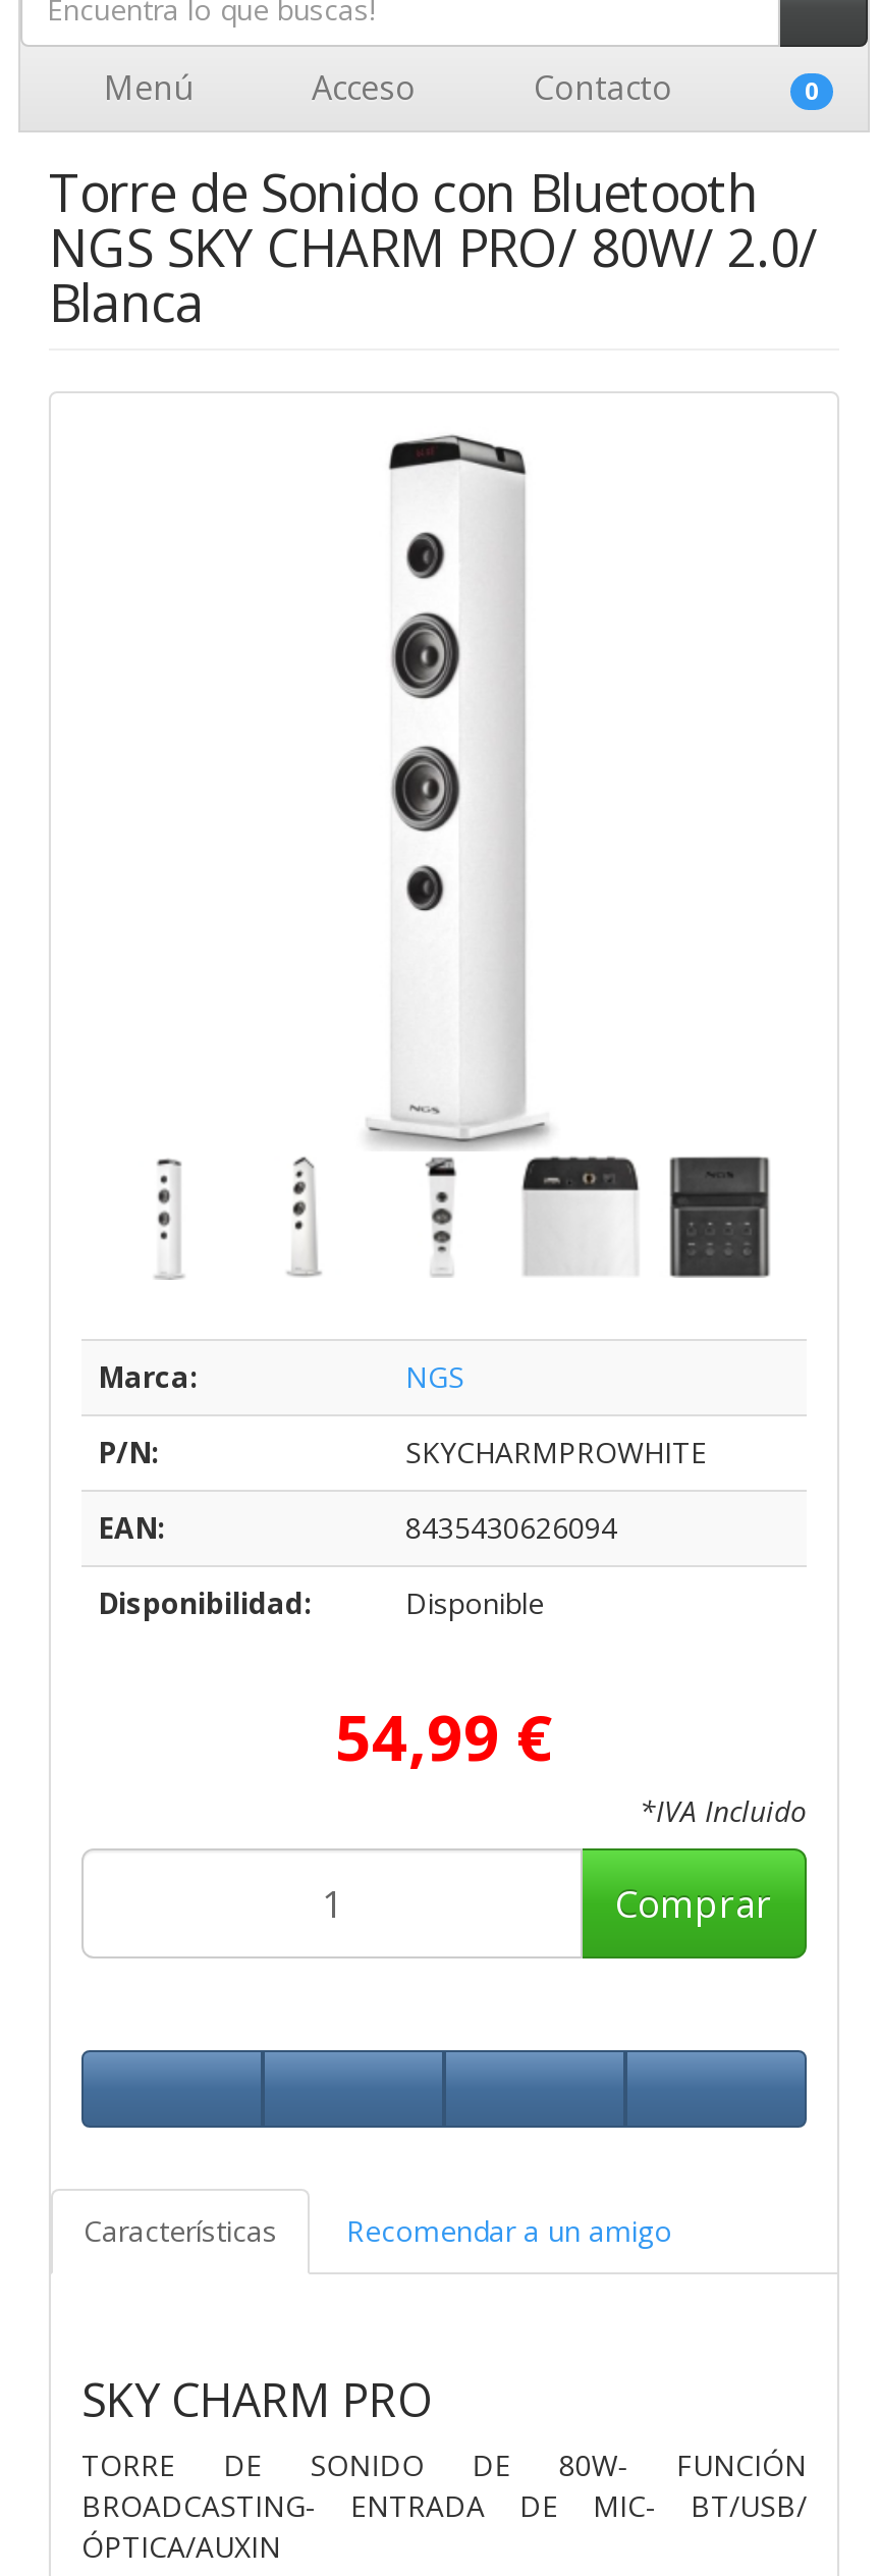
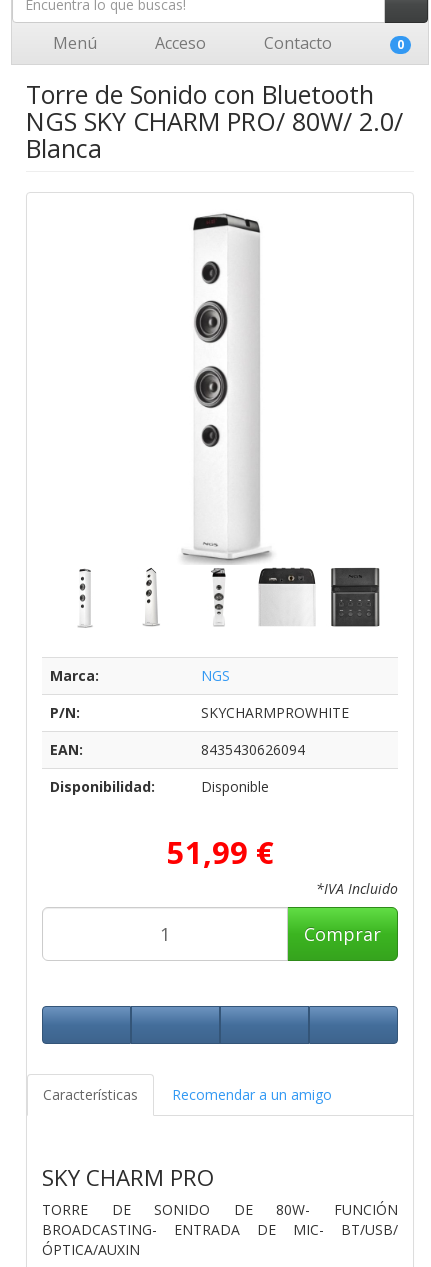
- 54,99 €
+ 51,99 €
